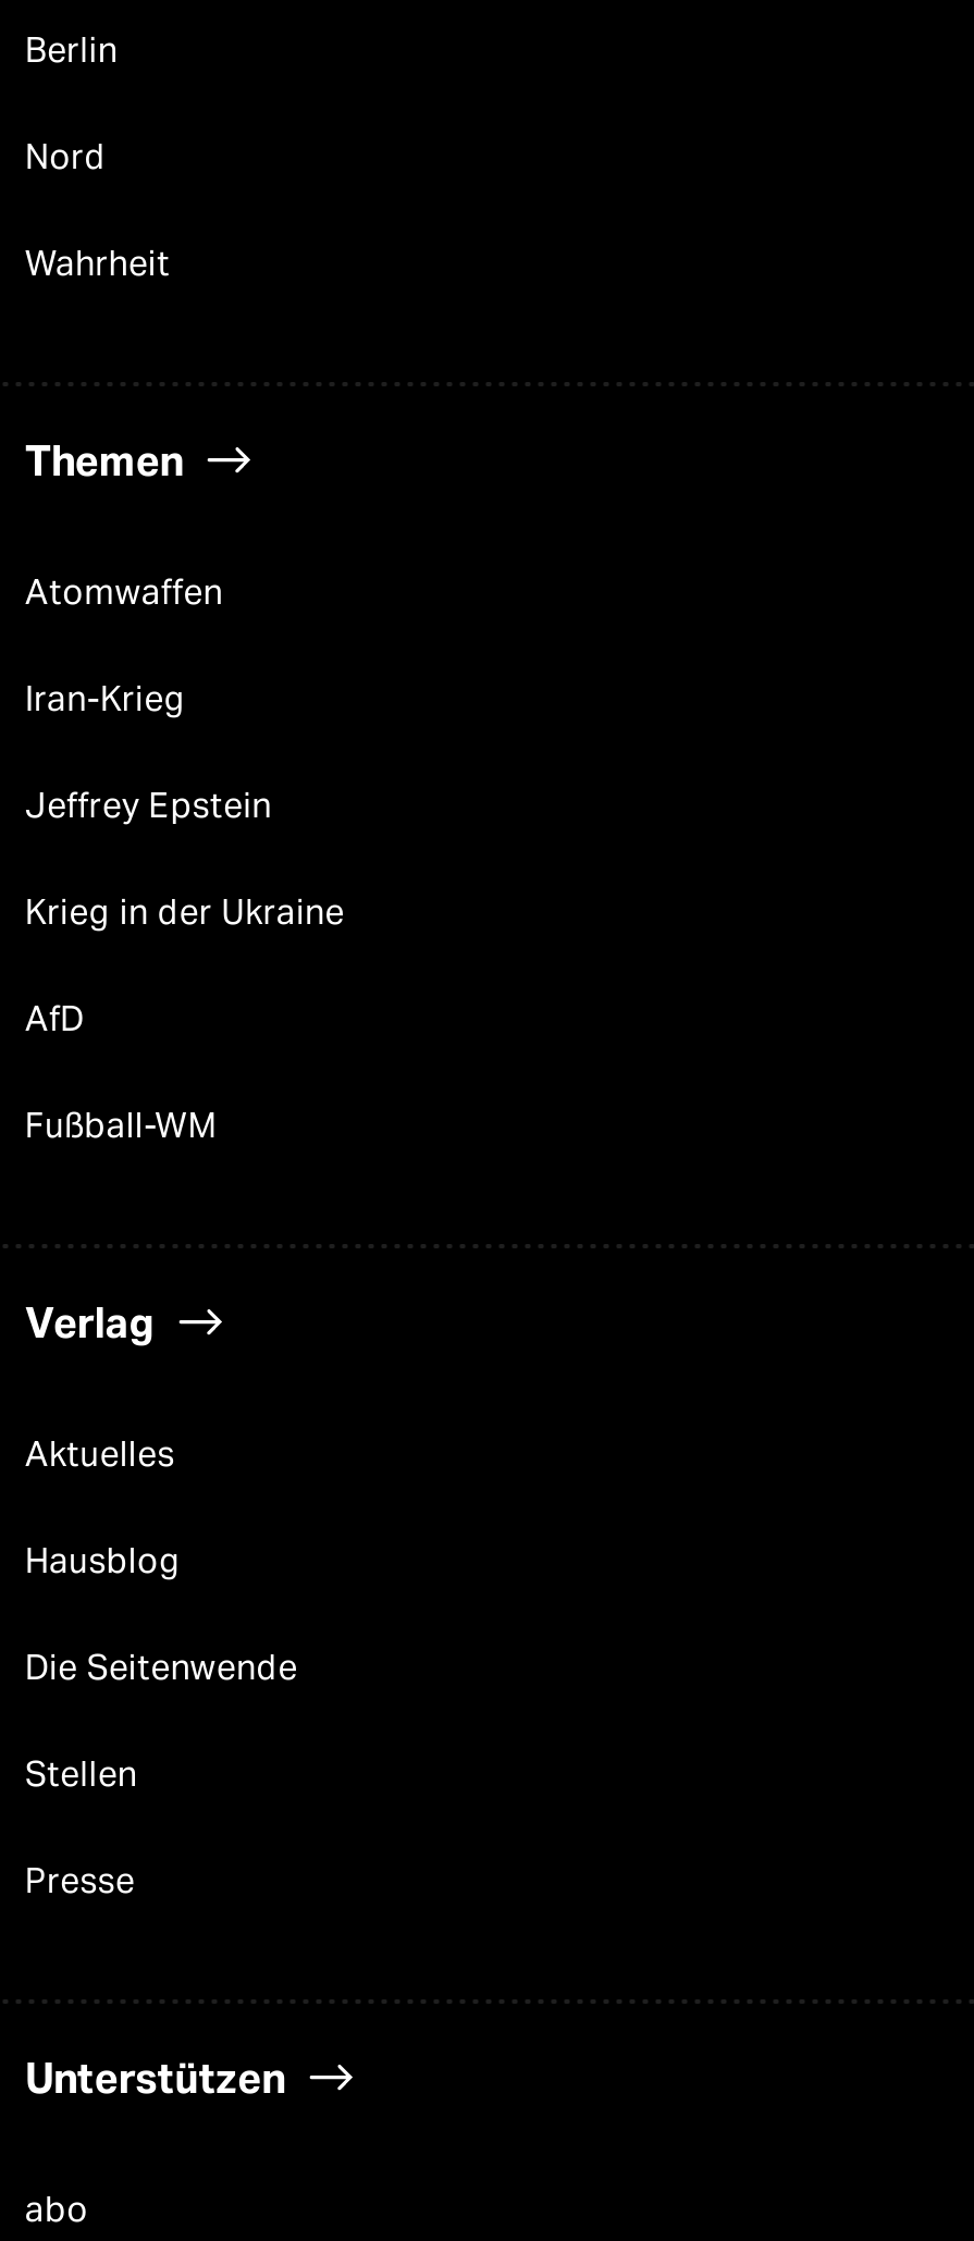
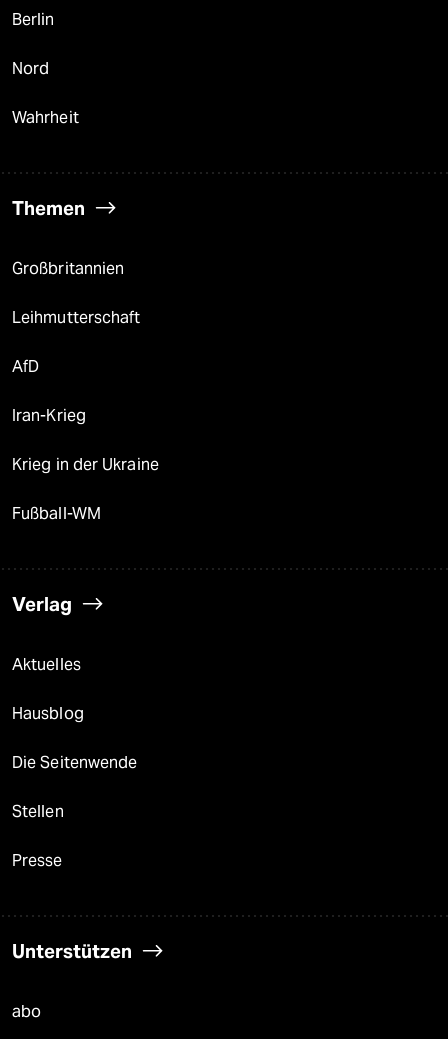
- Atomwaffen
- Jeffrey Epstein
+ Großbritannien
+ Leihmutterschaft

moved down: Iran-Krieg | Krieg in der Ukraine

moved up: AfD
